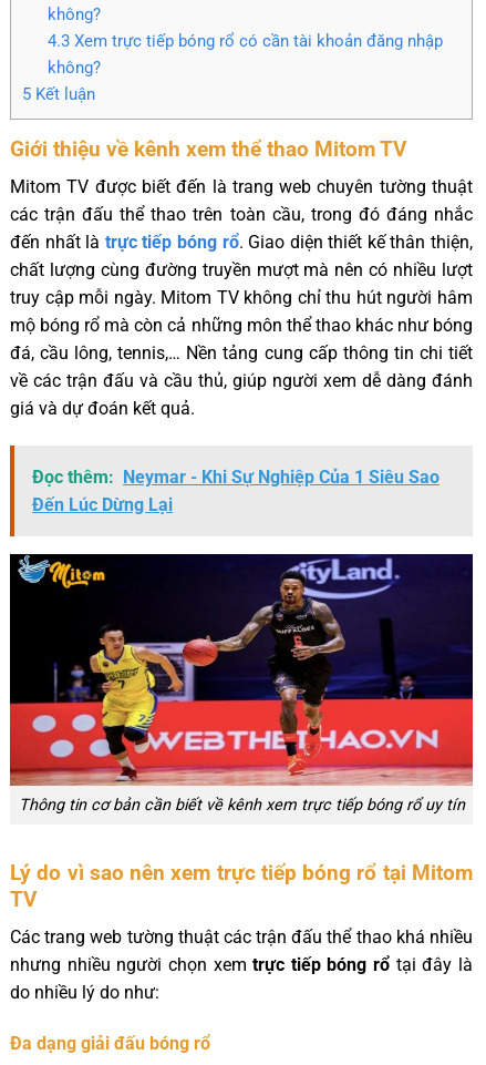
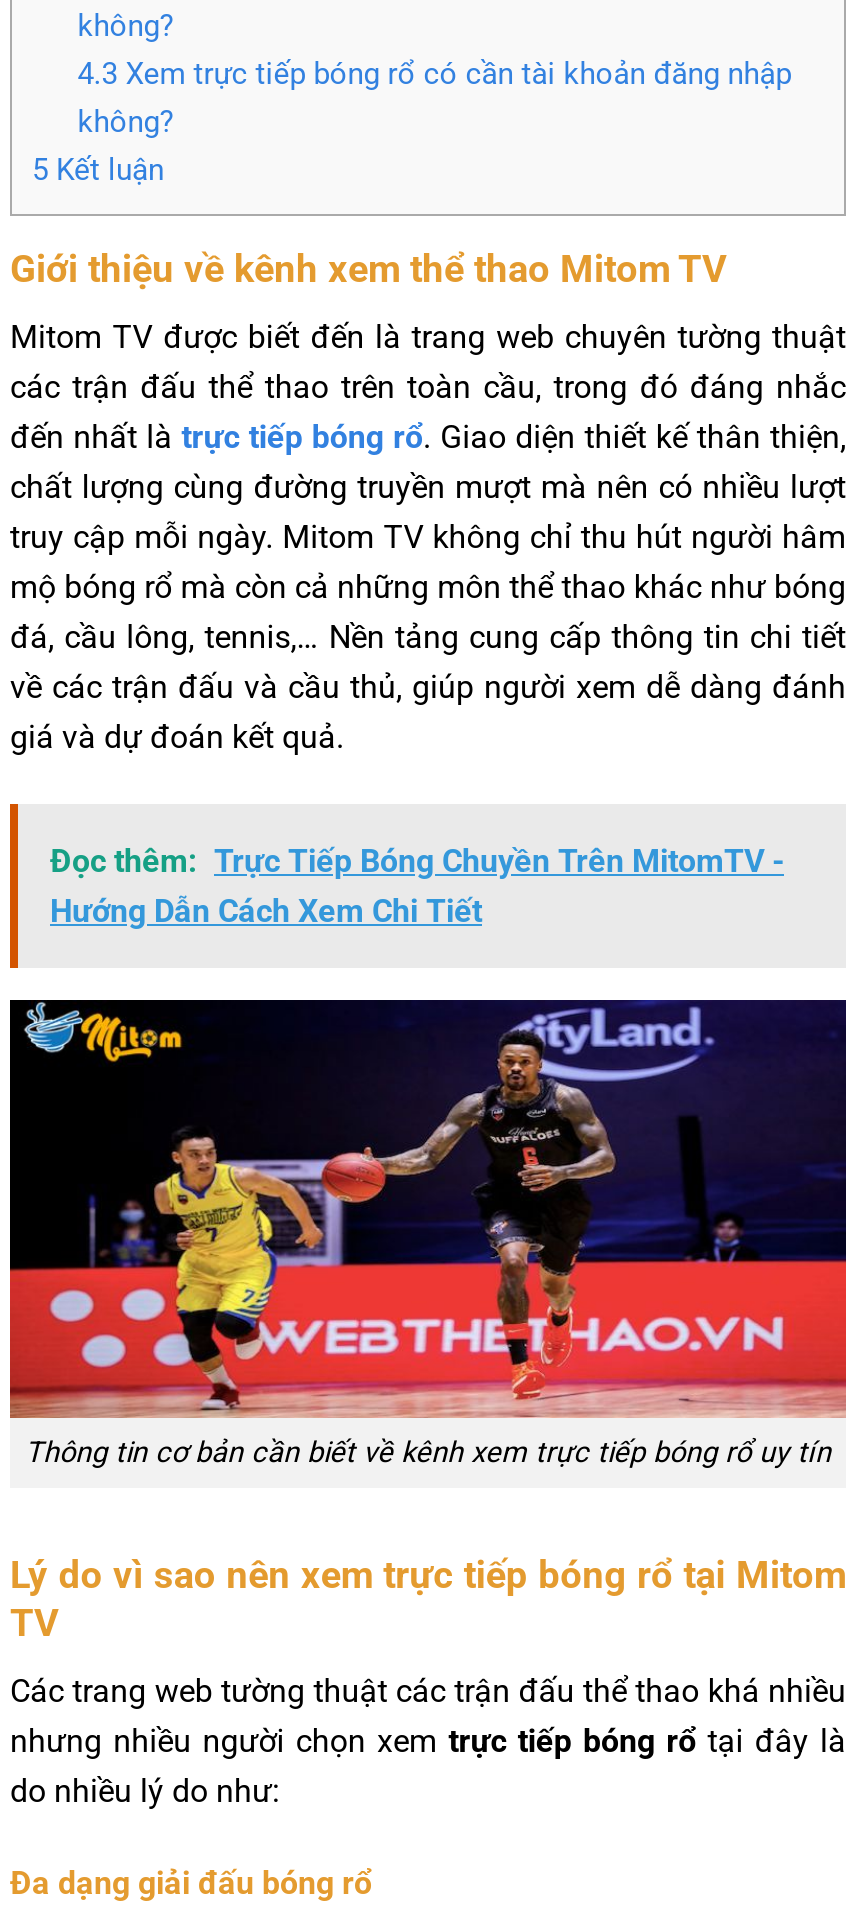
- Đọc thêm: Neymar - Khi Sự Nghiệp Của 1 Siêu Sao
- Đến Lúc Dừng Lại
+ Đọc thêm: Trực Tiếp Bóng Chuyền Trên MitomTV -
+ Hướng Dẫn Cách Xem Chi Tiết
